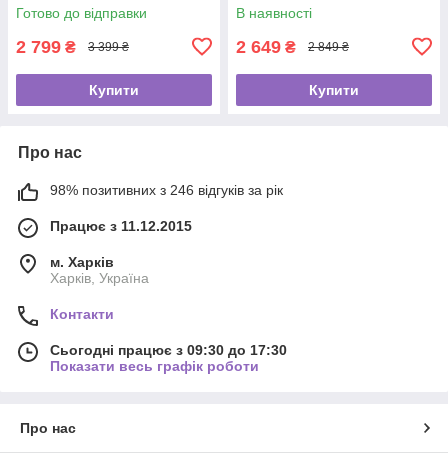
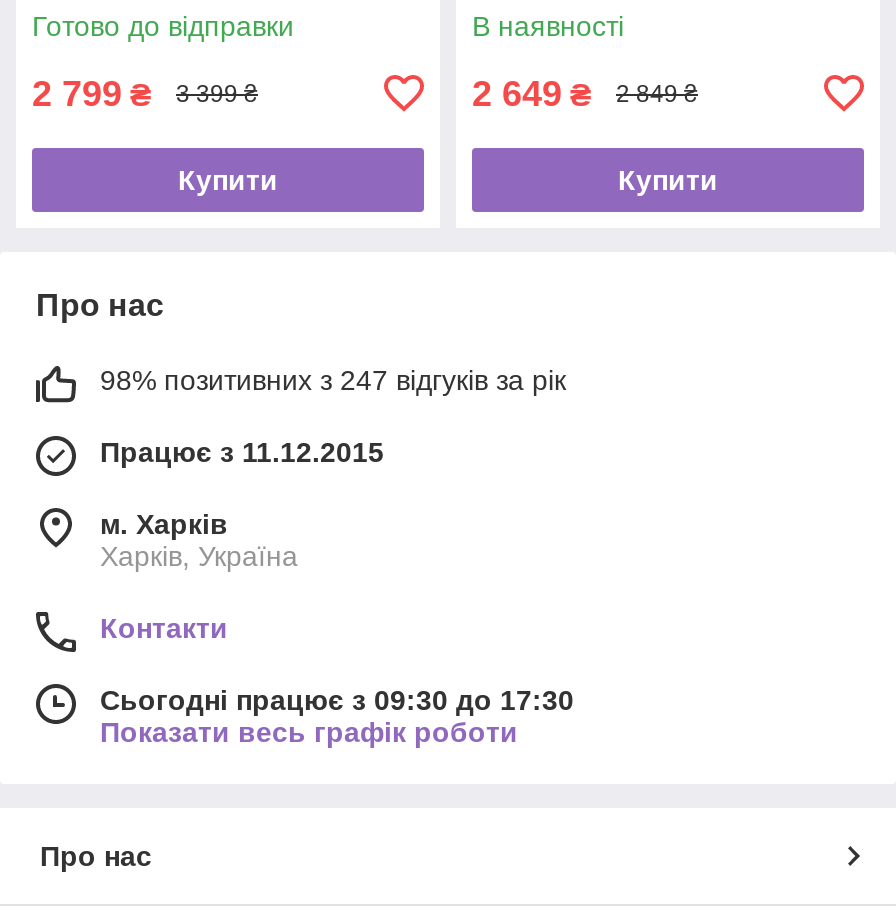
- 98% позитивних з 246 відгуків за рік
+ 98% позитивних з 247 відгуків за рік
